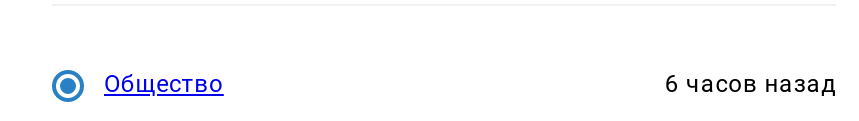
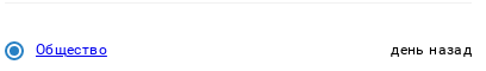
- 6 часов назад
+ день назад
